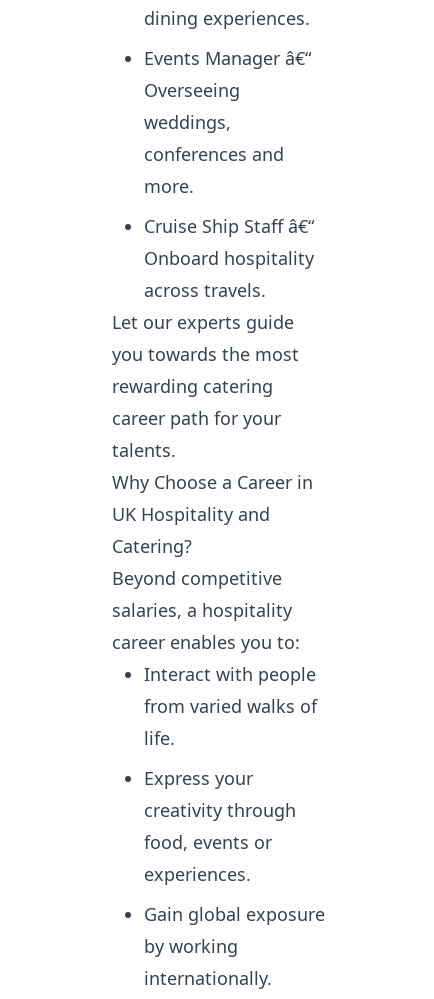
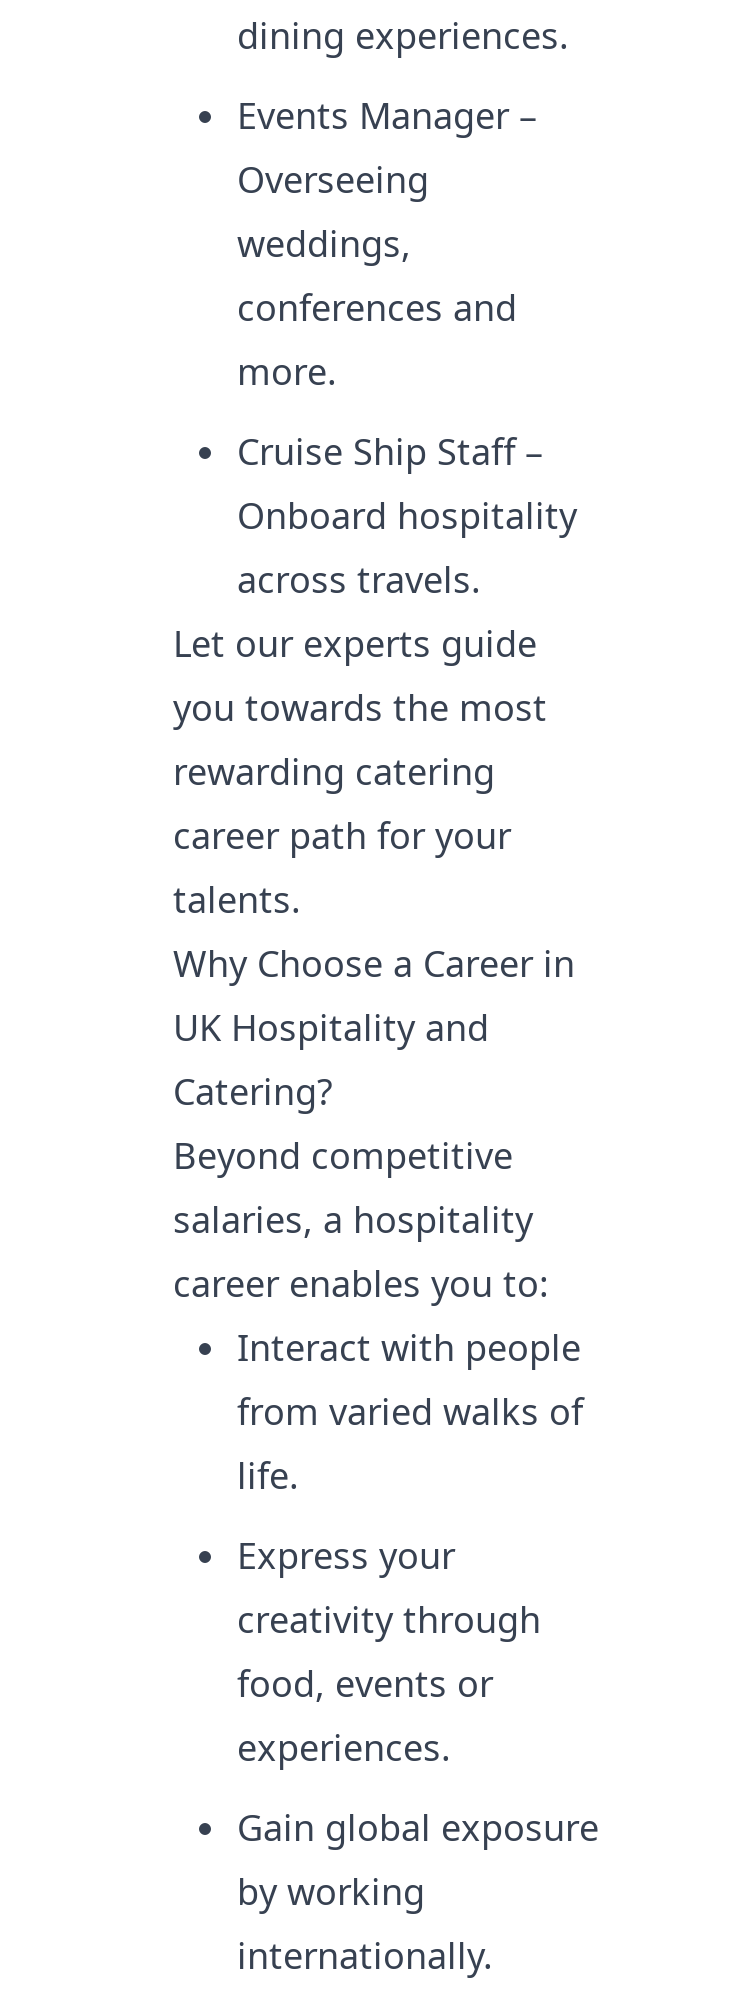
- Events Manager â€“
+ Events Manager –

- Cruise Ship Staff â€“
+ Cruise Ship Staff –
